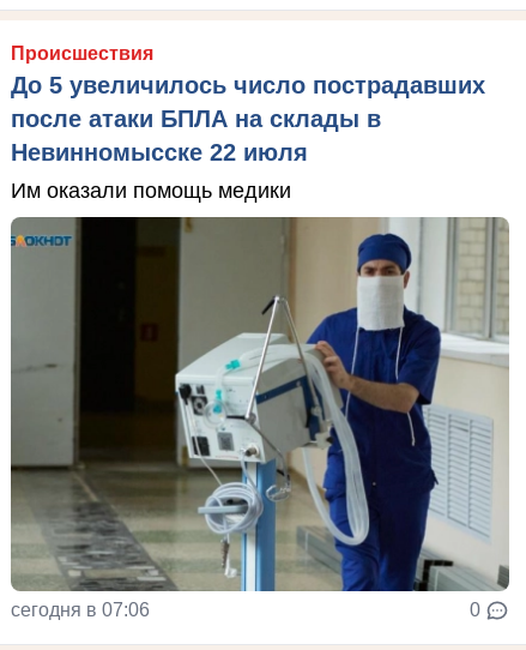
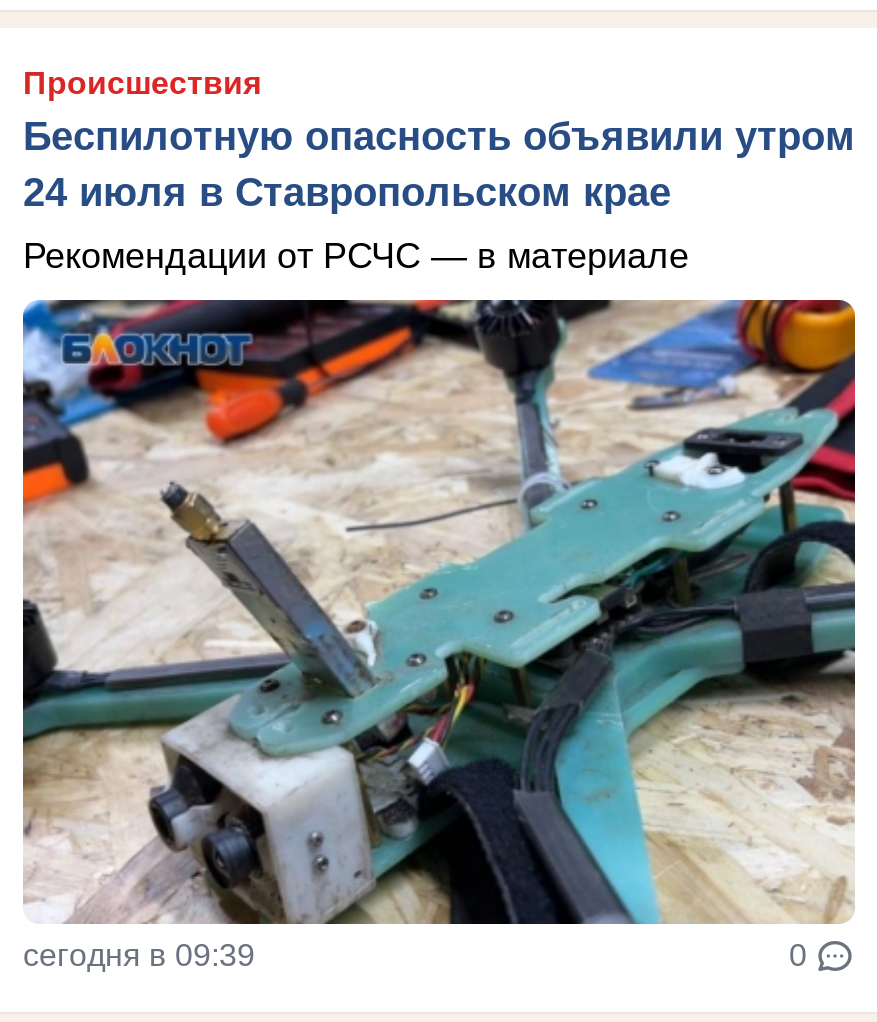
- До 5 увеличилось число пострадавших
- после атаки БПЛА на склады в
- Невинномысске 22 июля
+ Беспилотную опасность объявили утром
+ 24 июля в Ставропольском крае

- Им оказали помощь медики
+ Рекомендации от РСЧС — в материале

- [image]
- сегодня в 07:06
+ [image]
+ сегодня в 09:39
